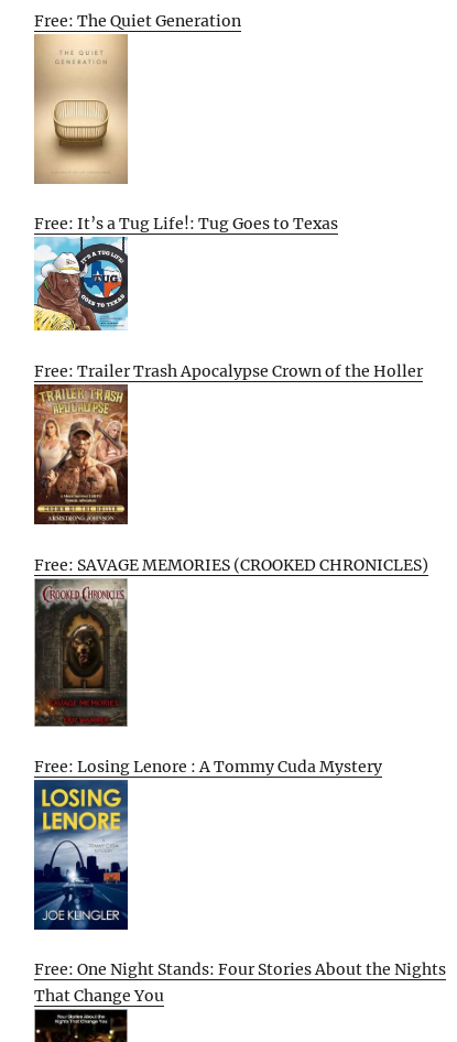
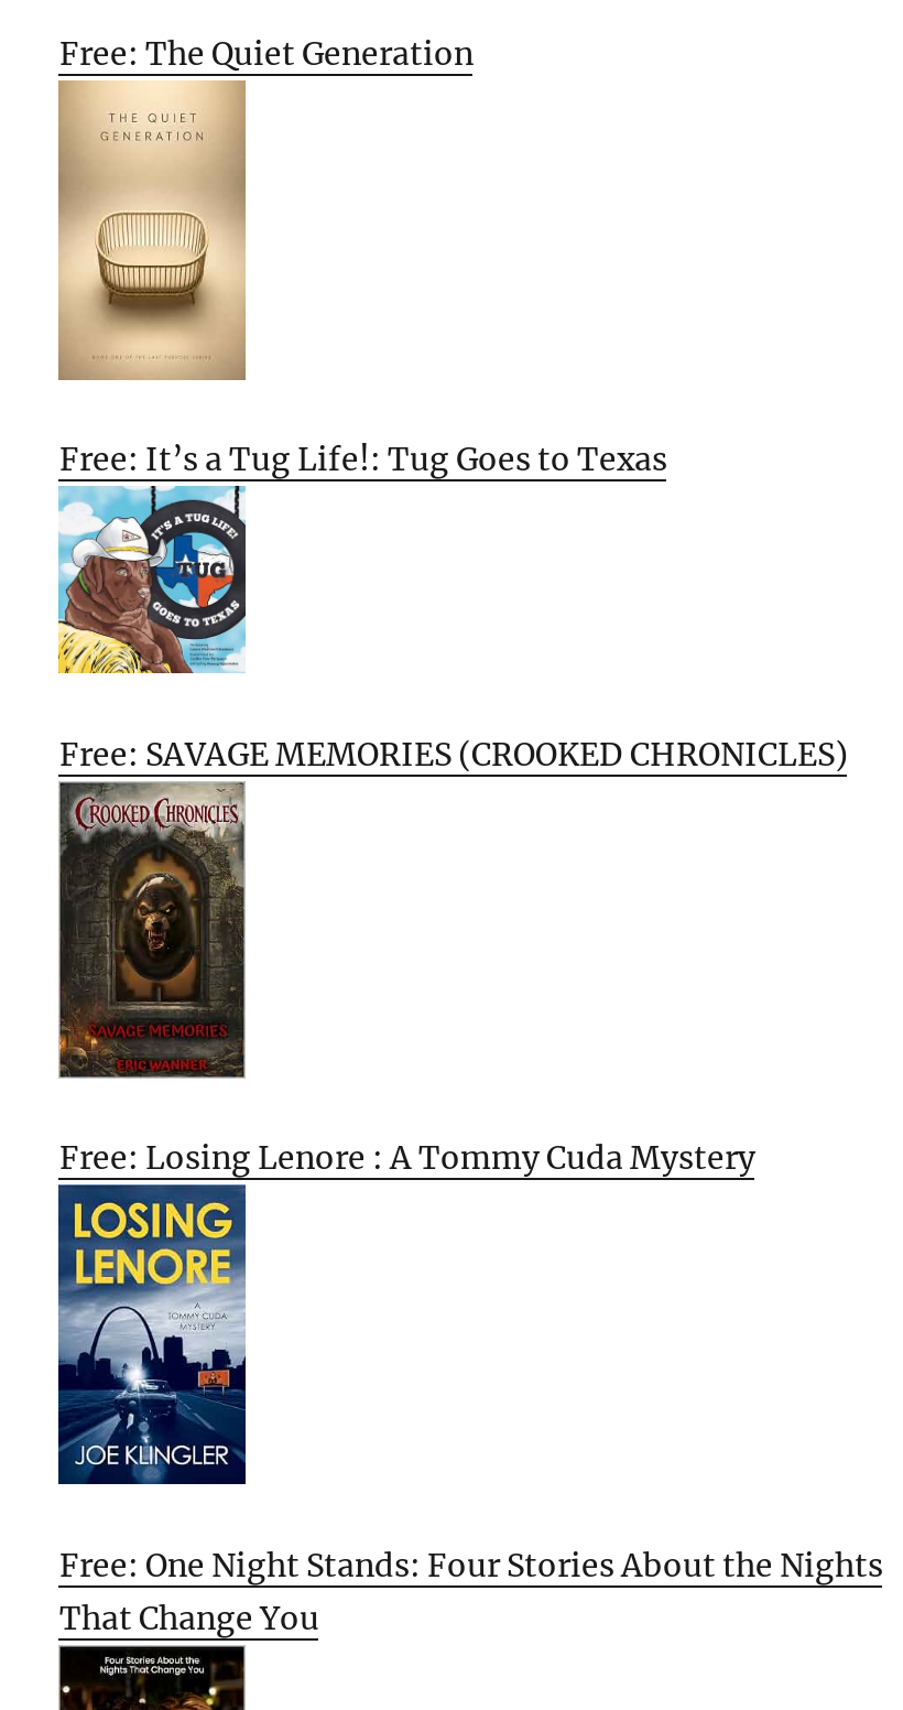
- Free: Trailer Trash Apocalypse Crown of the Holler

- [image]
